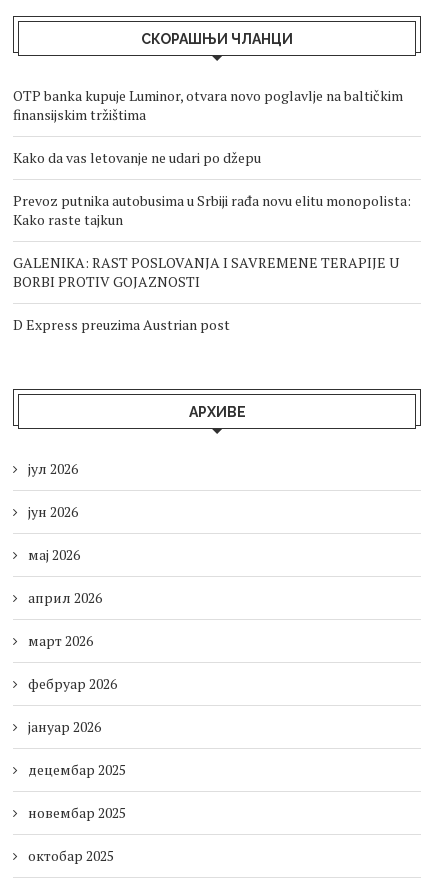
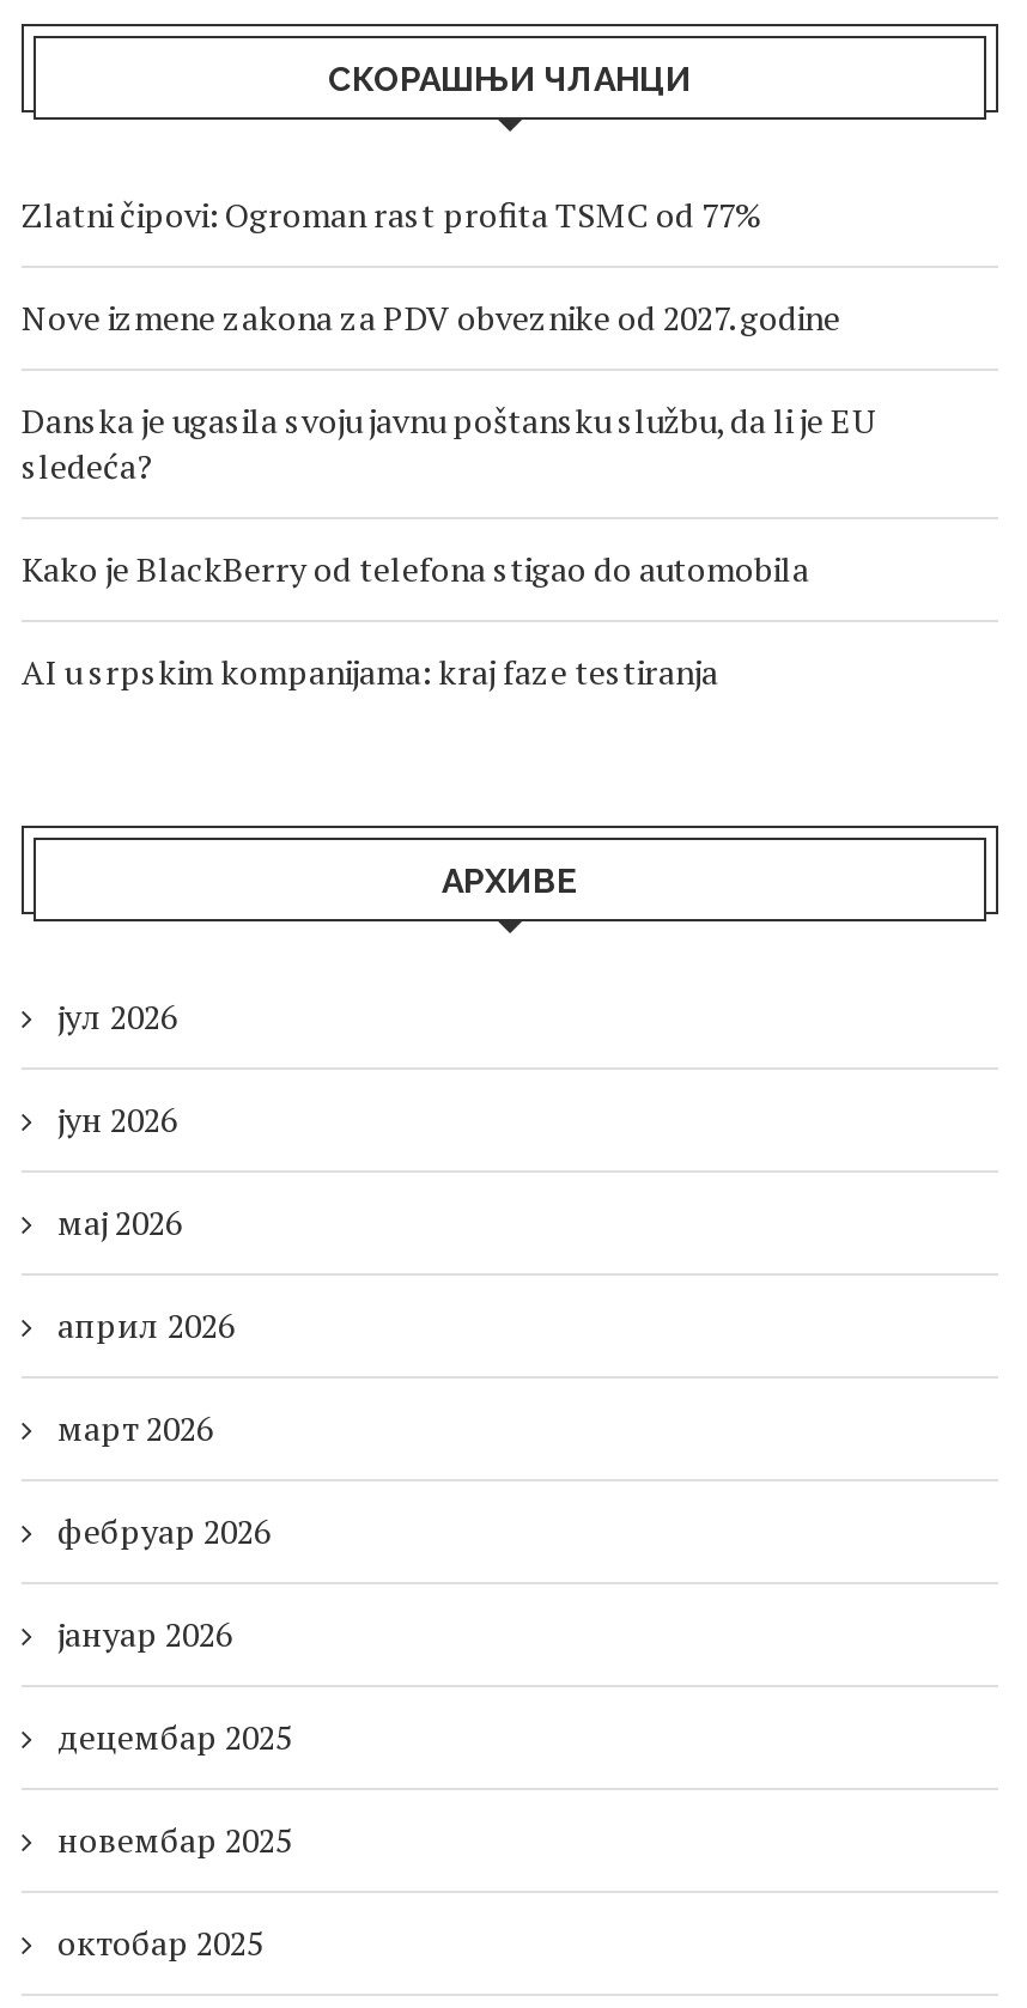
- OTP banka kupuje Luminor, otvara novo poglavlje na baltičkim
- finansijskim tržištima
+ Zlatni čipovi: Ogroman rast profita TSMC od 77%

- Kako da vas letovanje ne udari po džepu
+ Nove izmene zakona za PDV obveznike od 2027. godine

- Prevoz putnika autobusima u Srbiji rađa novu elitu monopolista:
- Kako raste tajkun
+ Danska je ugasila svoju javnu poštansku službu, da li je EU
+ sledeća?

- GALENIKA: RAST POSLOVANJA I SAVREMENE TERAPIJE U
- BORBI PROTIV GOJAZNOSTI
+ Kako je BlackBerry od telefona stigao do automobila

- D Express preuzima Austrian post
+ AI u srpskim kompanijama: kraj faze testiranja
